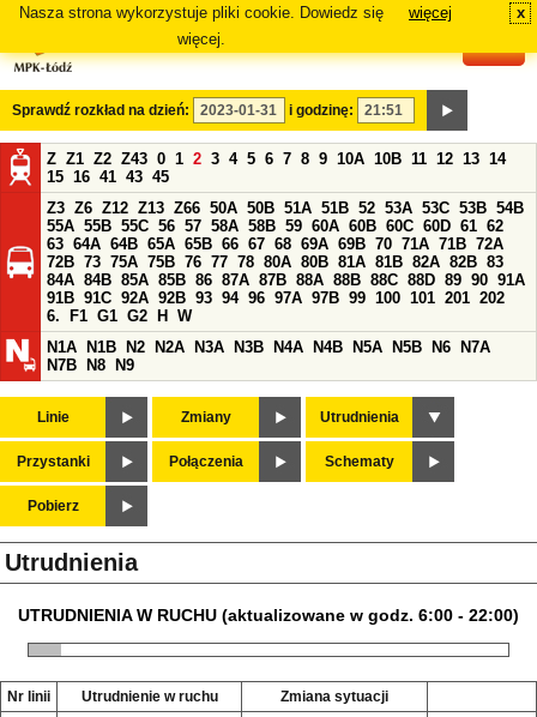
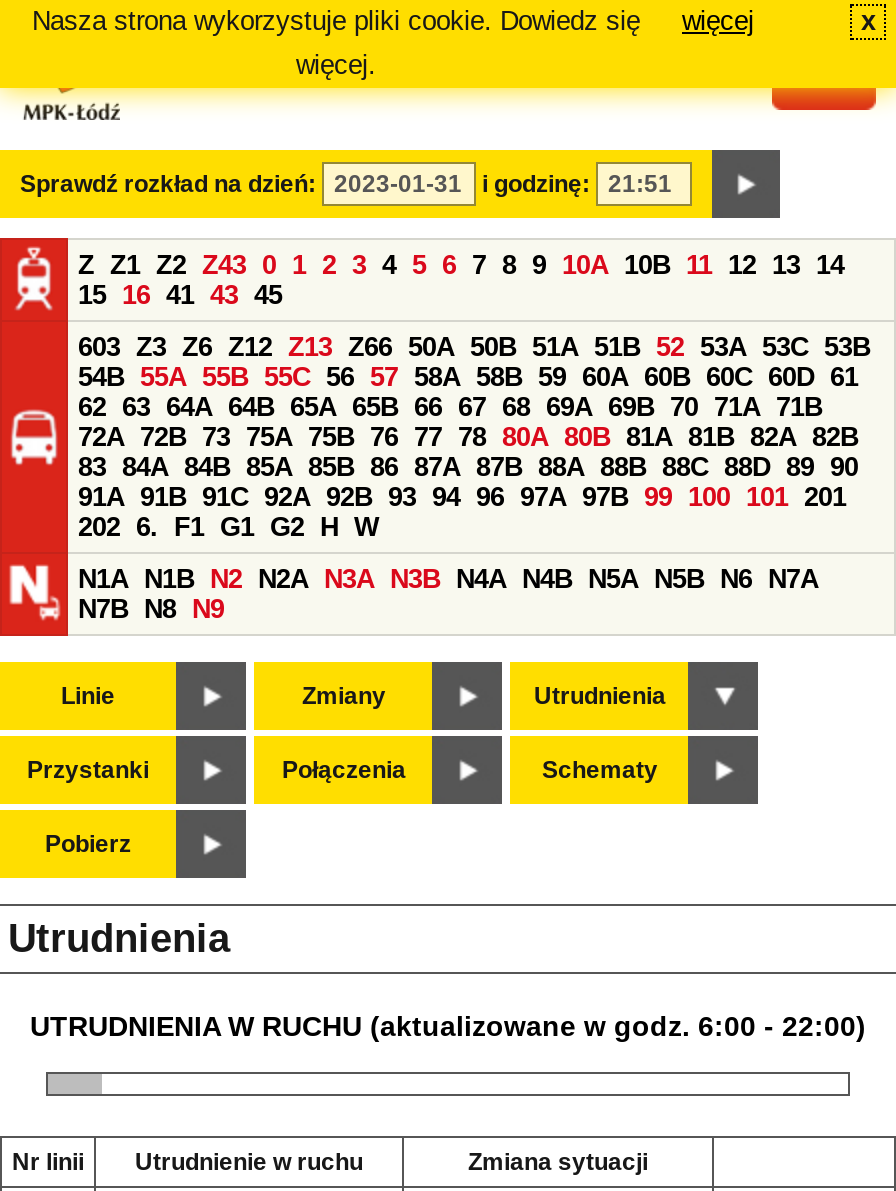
- Z3 Z6 Z12 Z13 Z66 50A 50B 51A 51B 52 53A 53C 53B 54B
- 55A 55B 55C 56 57 58A 58B 59 60A 60B 60C 60D 61 62
- 63 64A 64B 65A 65B 66 67 68 69A 69B 70 71A 71B 72A
- 72B 73 75A 75B 76 77 78 80A 80B 81A 81B 82A 82B 83
- 84A 84B 85A 85B 86 87A 87B 88A 88B 88C 88D 89 90 91A
- 91B 91C 92A 92B 93 94 96 97A 97B 99 100 101 201 202
- 6. F1 G1 G2 H W
+ 603 Z3 Z6 Z12 Z13 Z66 50A 50B 51A 51B 52 53A 53C 53B
+ 54B 55A 55B 55C 56 57 58A 58B 59 60A 60B 60C 60D 61
+ 62 63 64A 64B 65A 65B 66 67 68 69A 69B 70 71A 71B
+ 72A 72B 73 75A 75B 76 77 78 80A 80B 81A 81B 82A 82B
+ 83 84A 84B 85A 85B 86 87A 87B 88A 88B 88C 88D 89 90
+ 91A 91B 91C 92A 92B 93 94 96 97A 97B 99 100 101 201
+ 202 6. F1 G1 G2 H W
